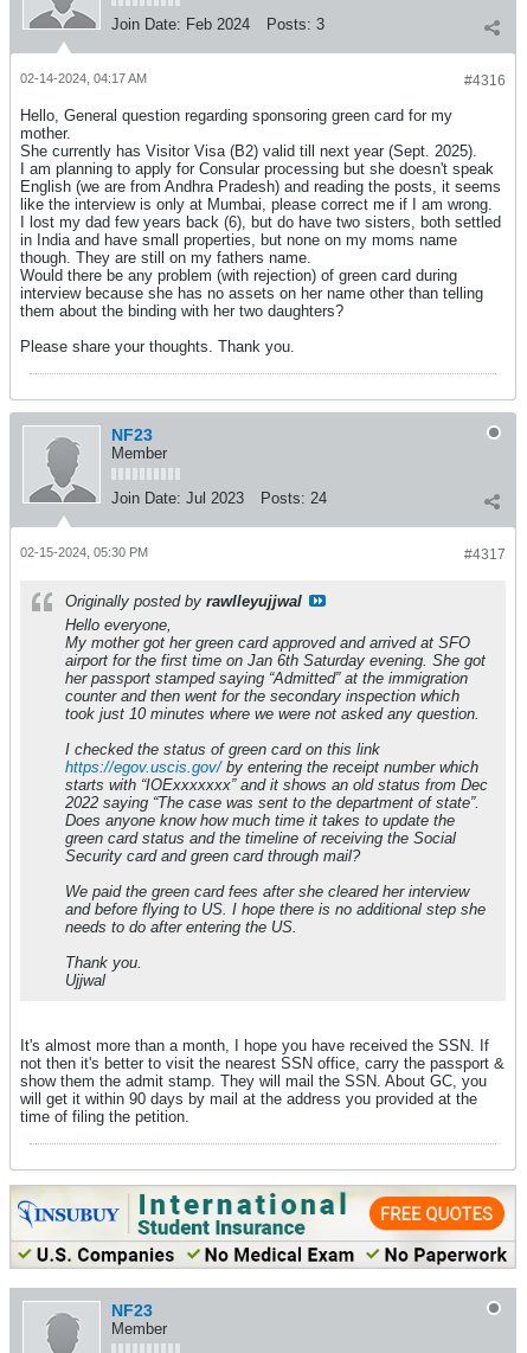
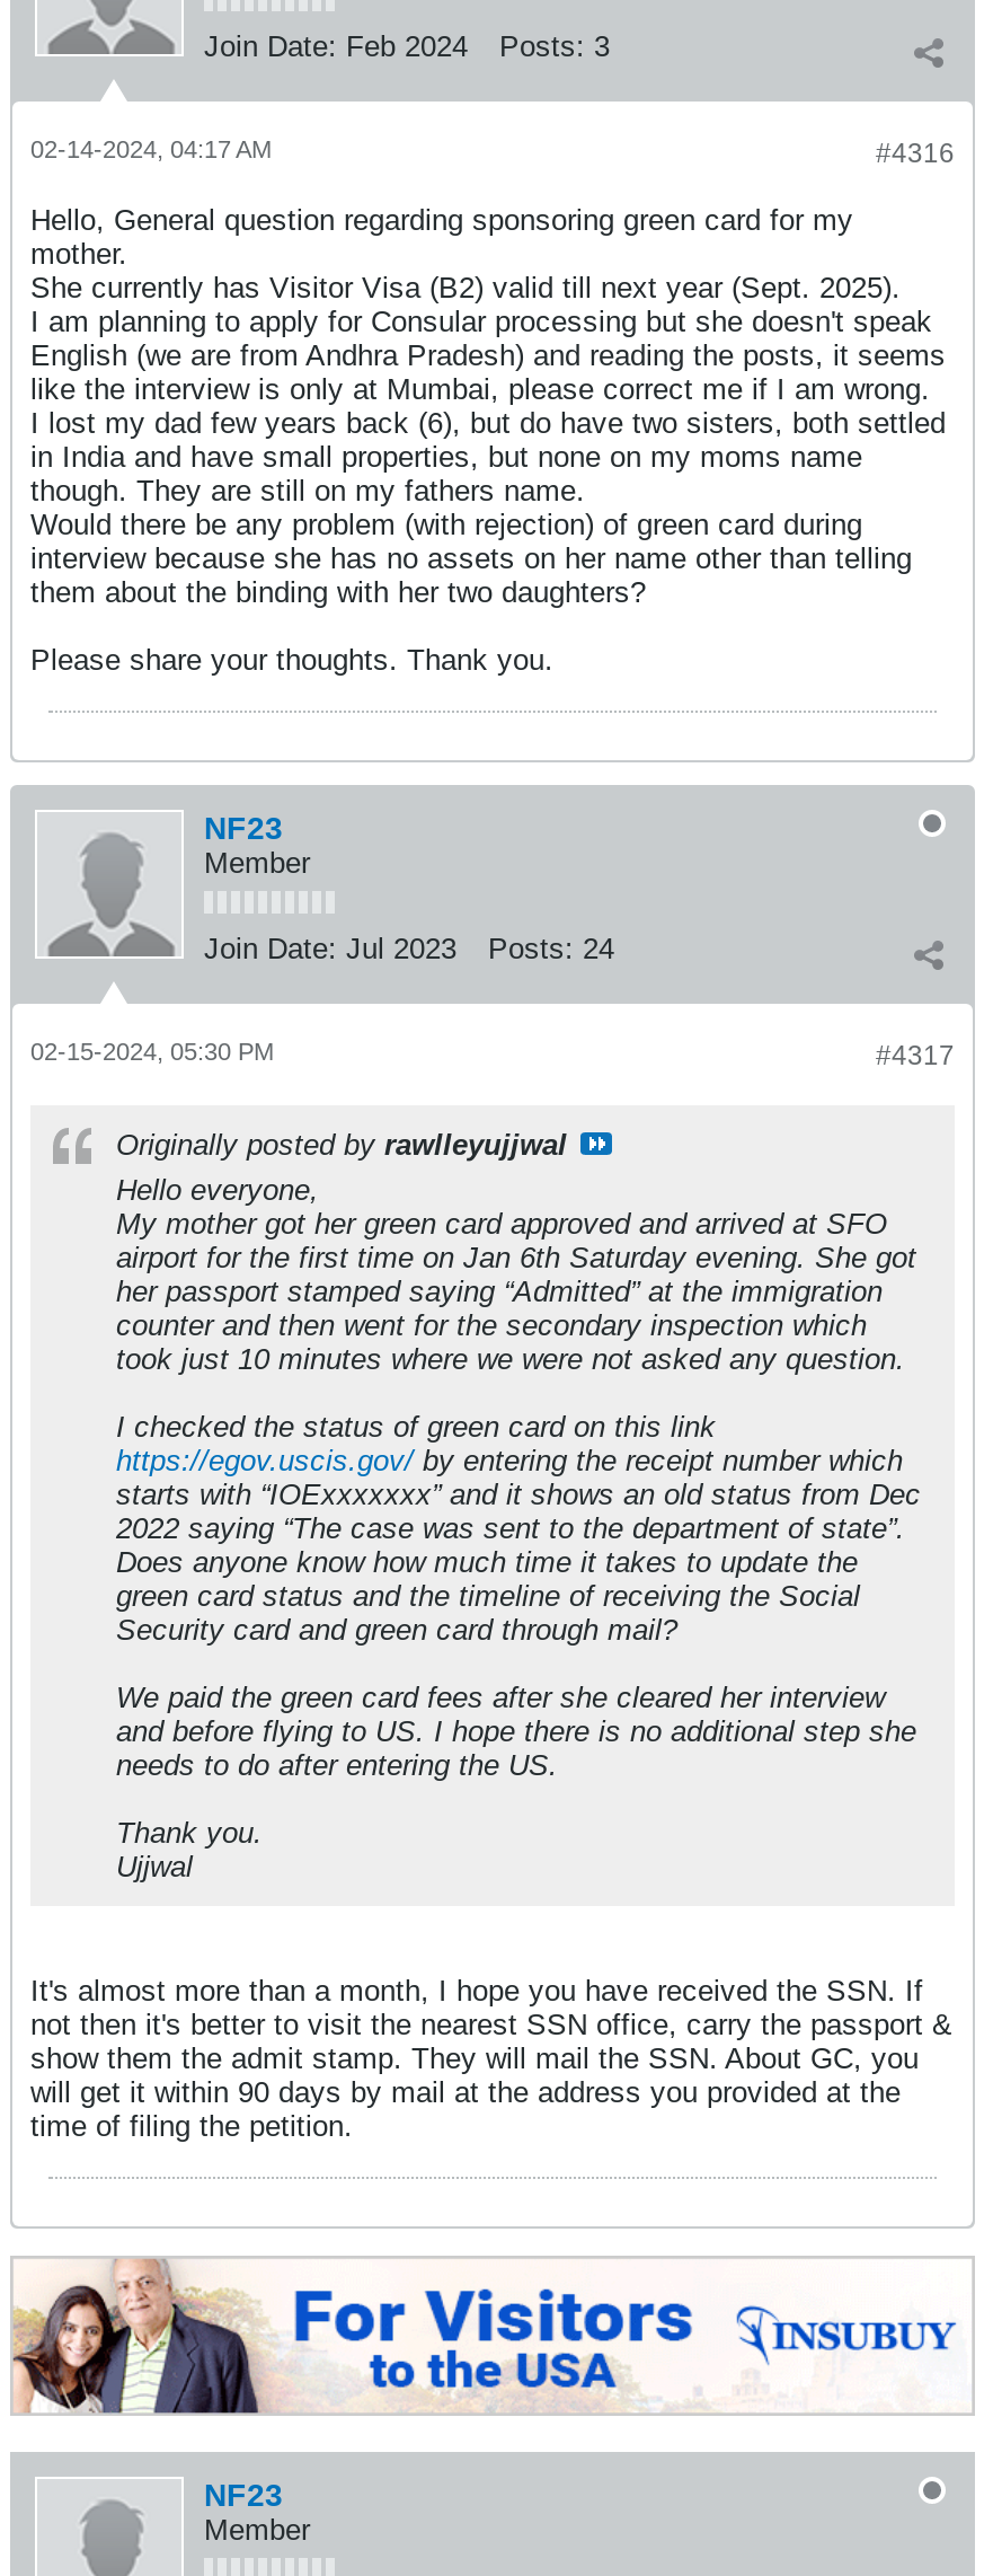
- [image]
+ [image]
